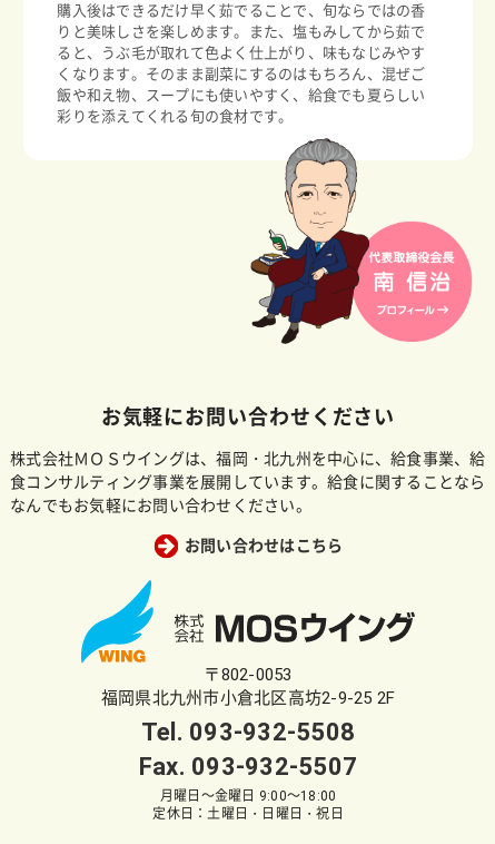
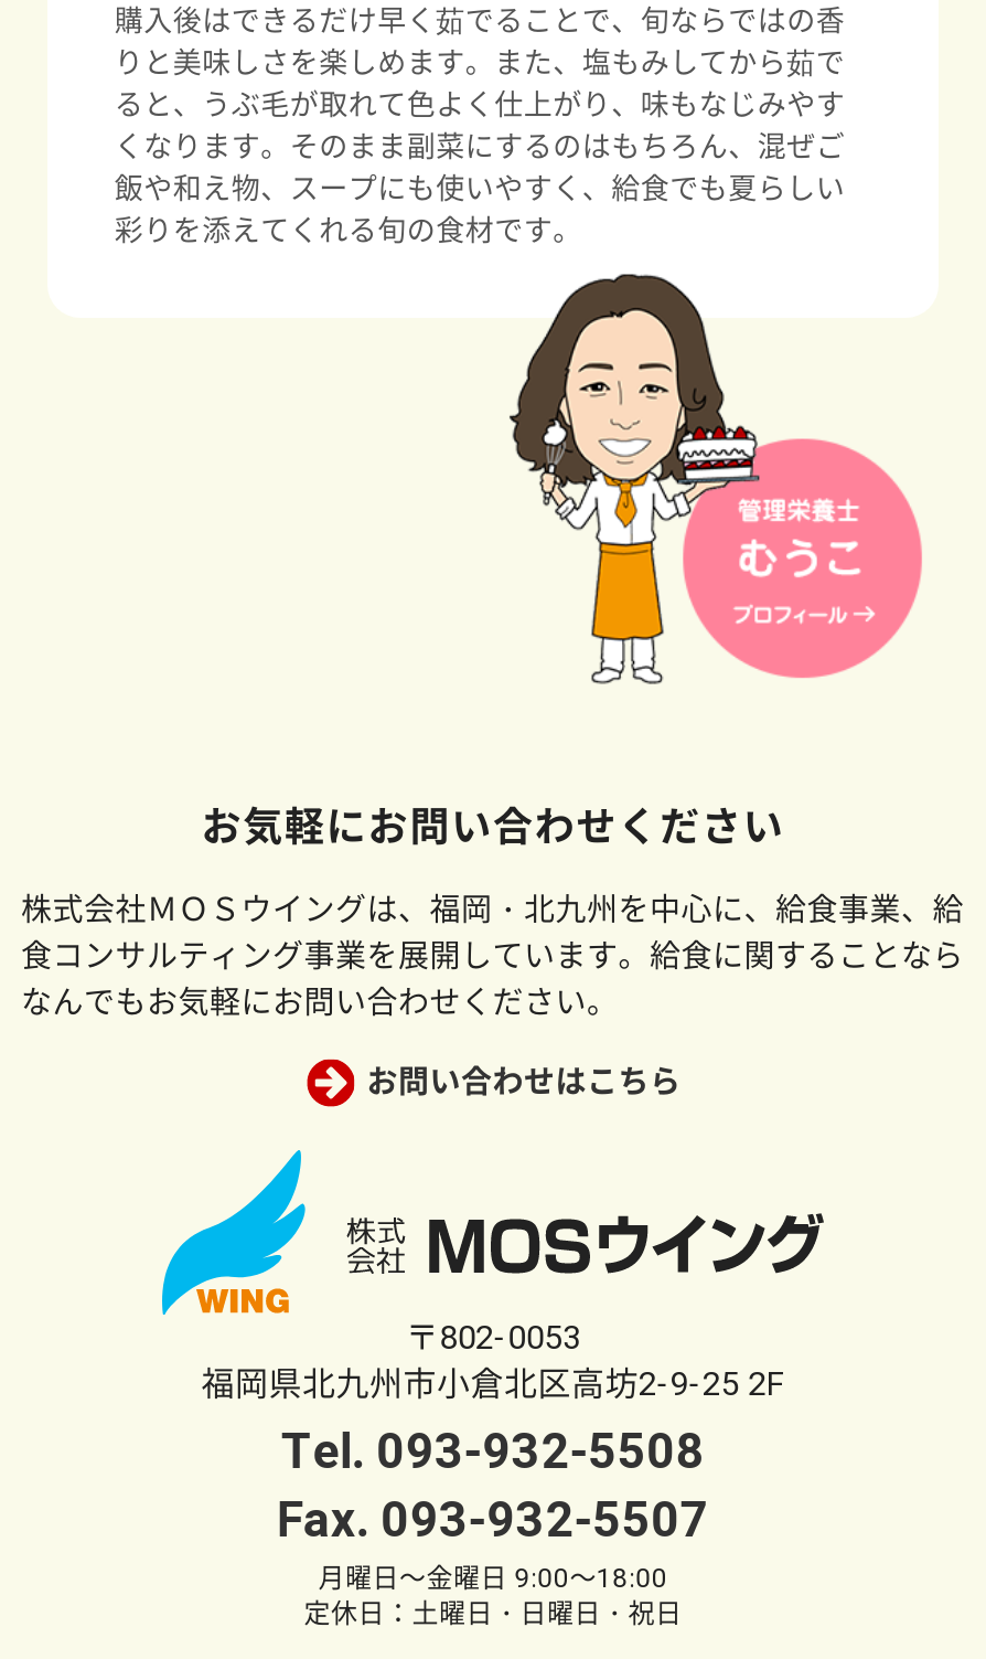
- [image]
+ [image]
